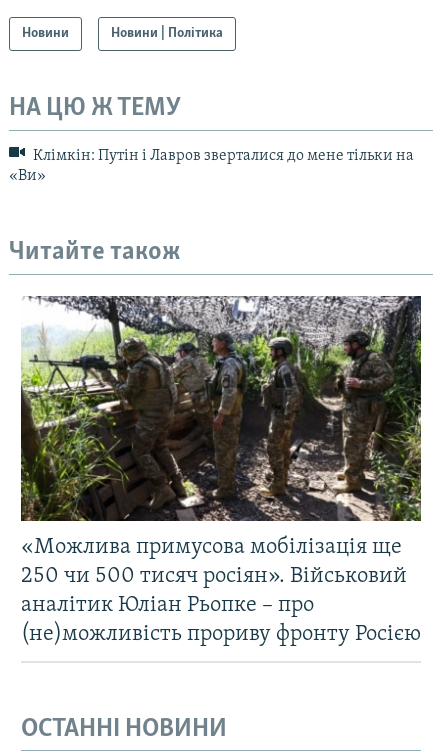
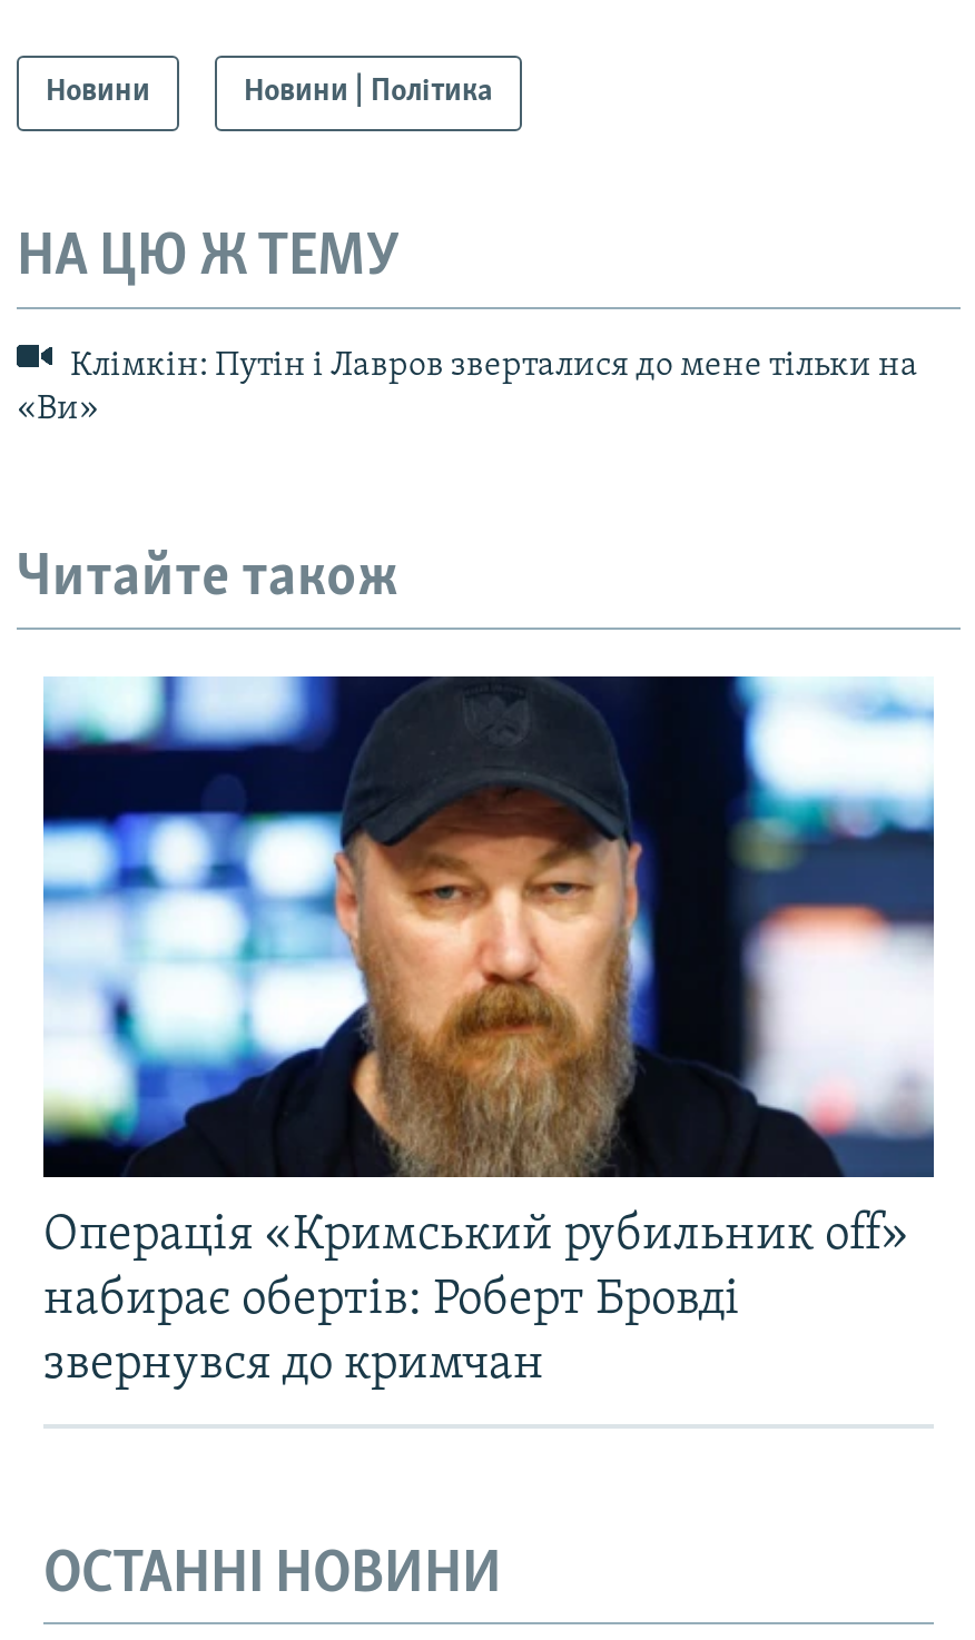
- [image]
- «Можлива примусова мобілізація ще
- 250 чи 500 тисяч росіян». Військовий
- аналітик Юліан Рьопке – про
- (не)можливість прориву фронту Росією
+ [image]
+ Операція «Кримський рубильник off»
+ набирає обертів: Роберт Бровді
+ звернувся до кримчан
